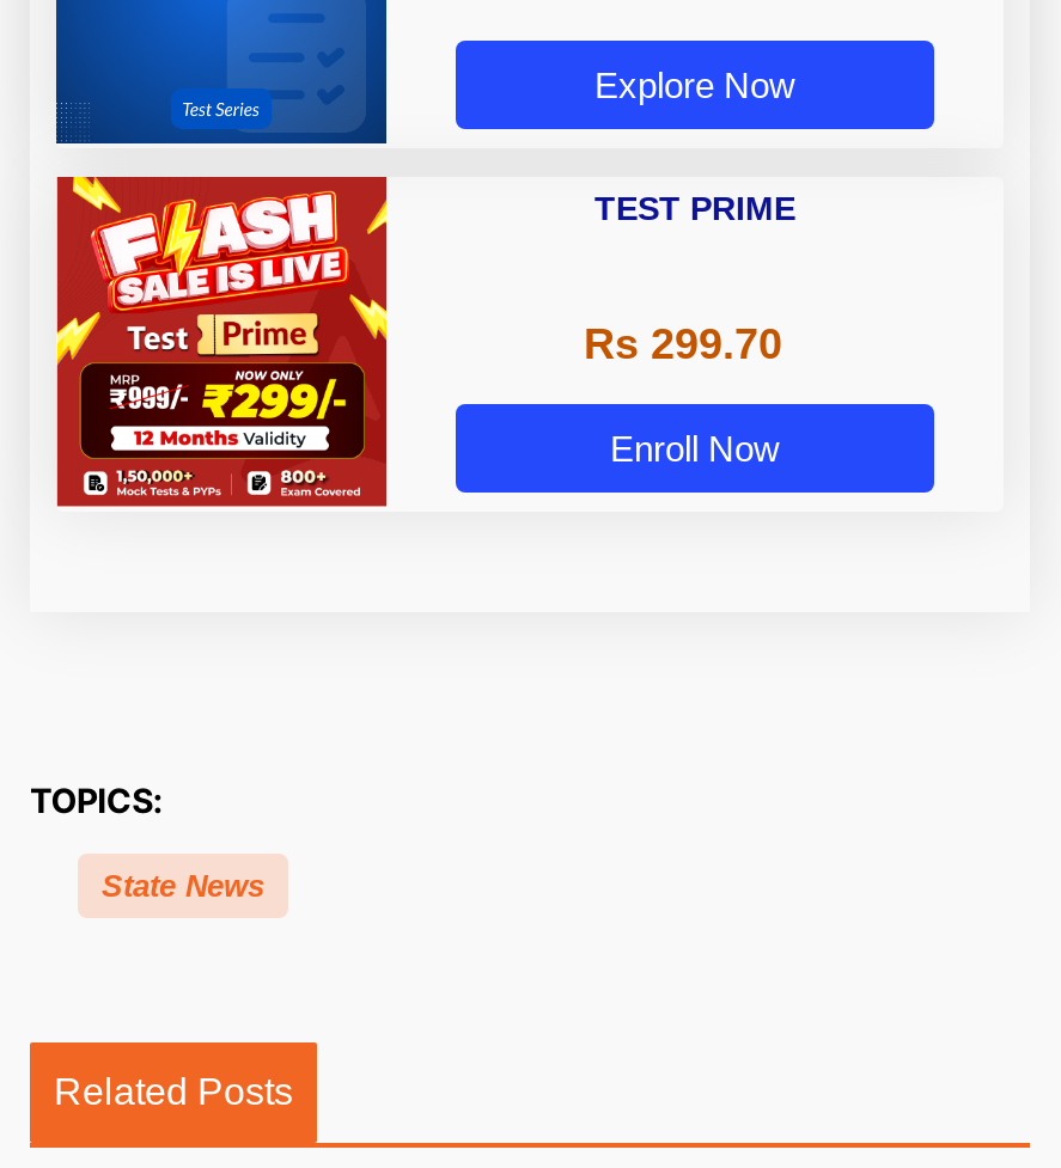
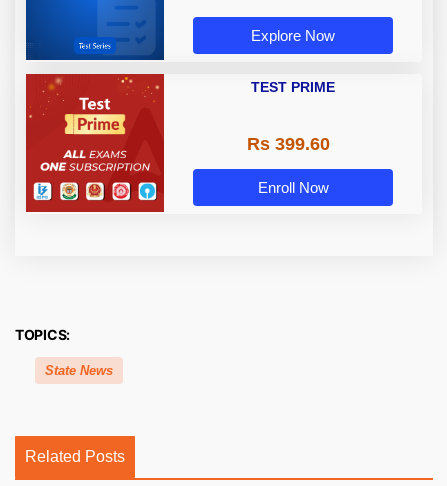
- [image]
+ [image]

- Rs 299.70
+ Rs 399.60
